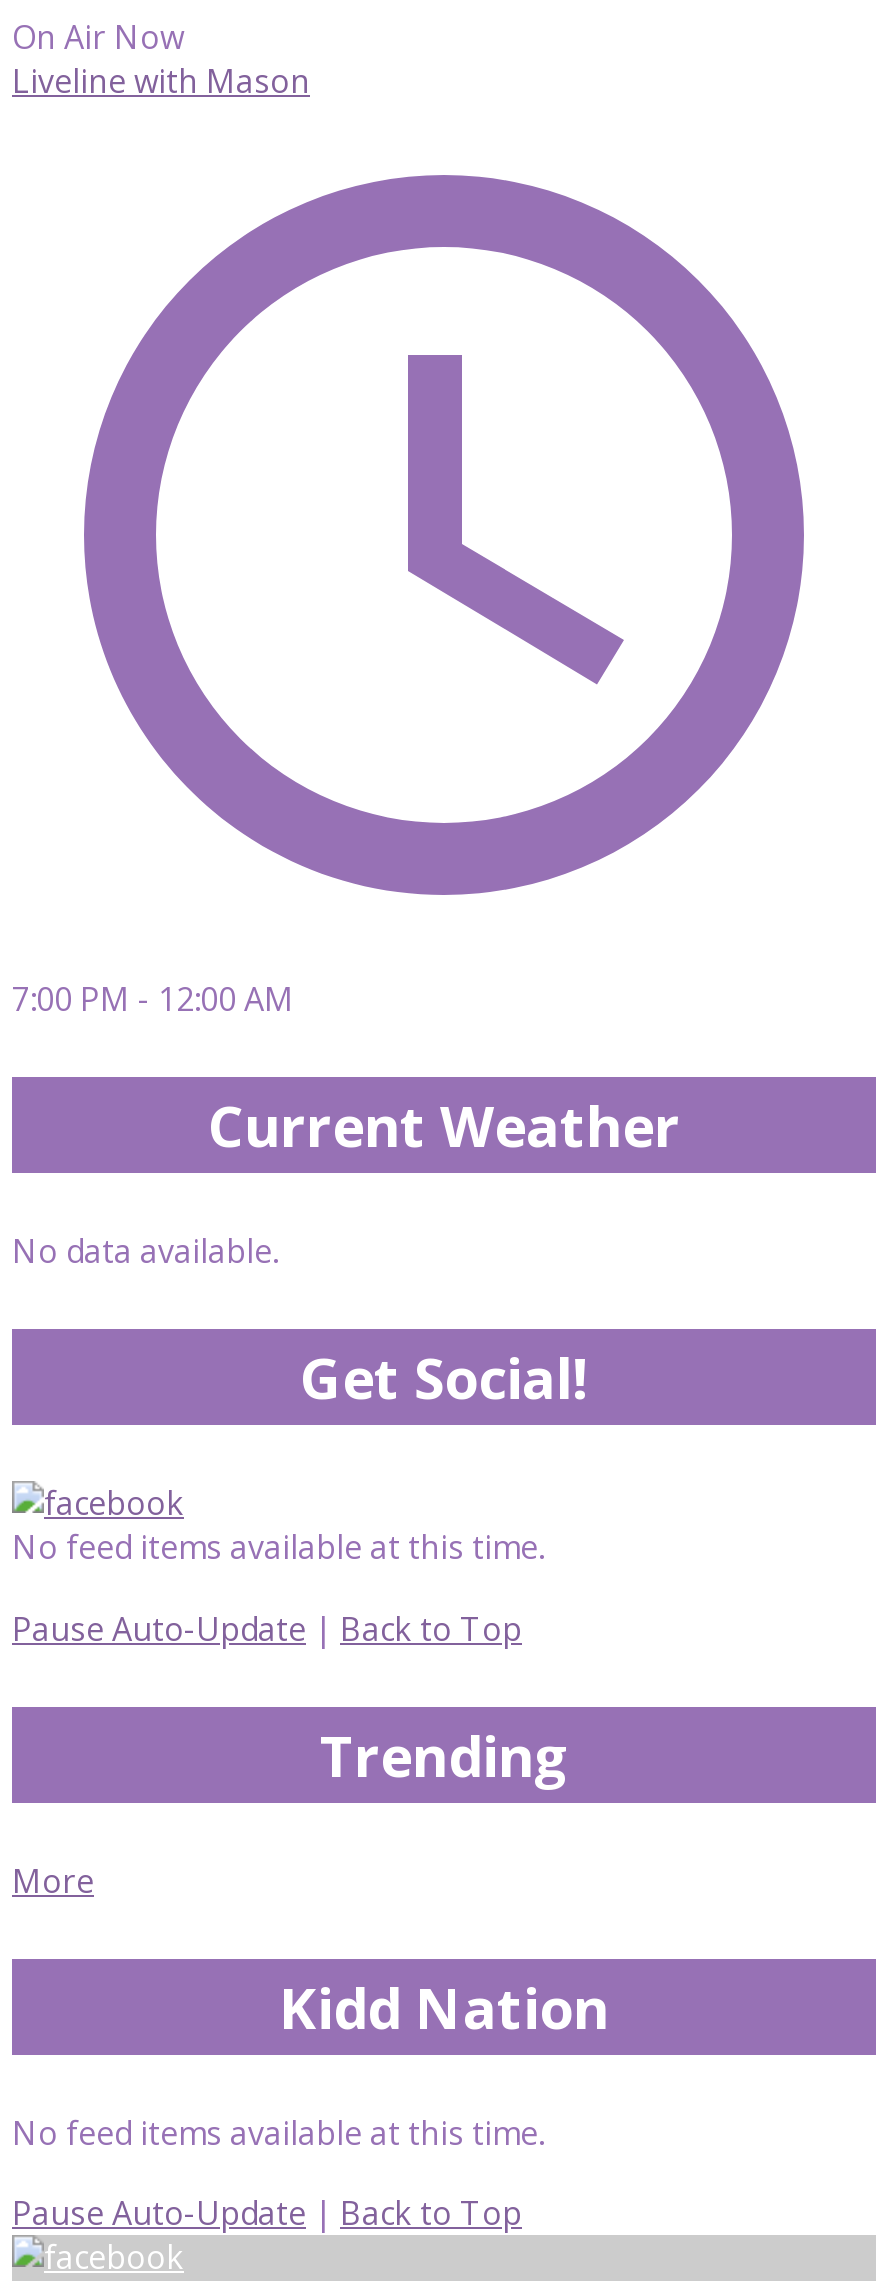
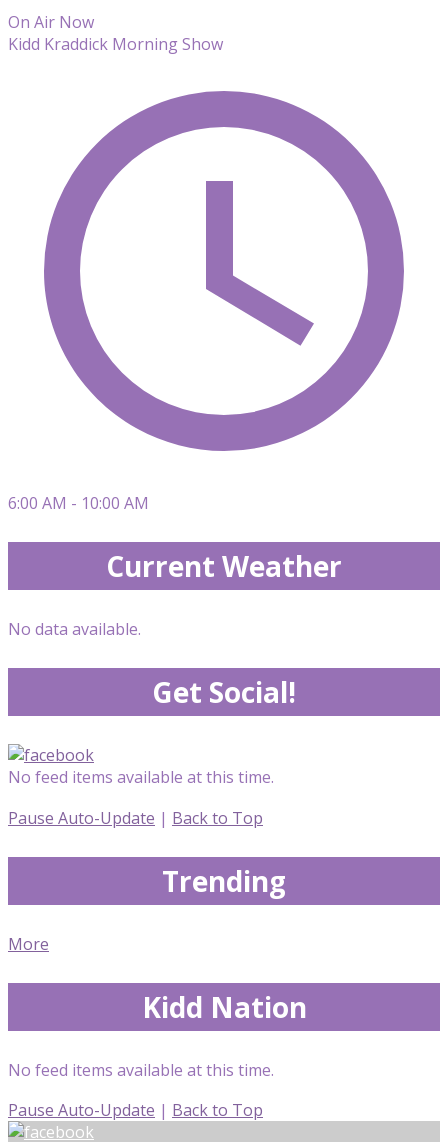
- Liveline with Mason
+ Kidd Kraddick Morning Show

- 7:00 PM - 12:00 AM
+ 6:00 AM - 10:00 AM
